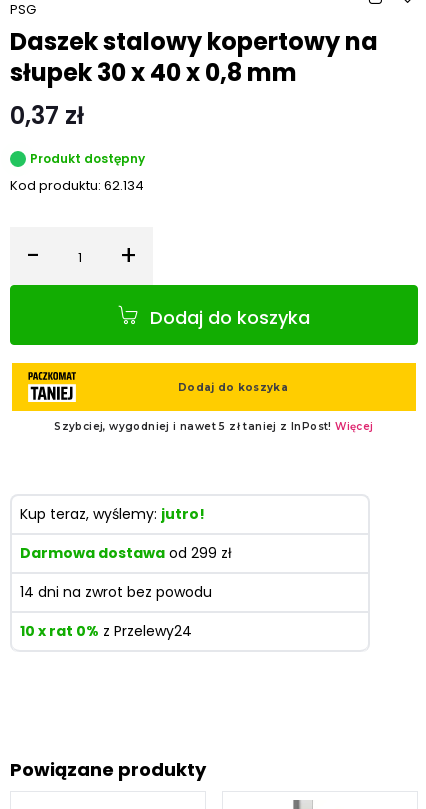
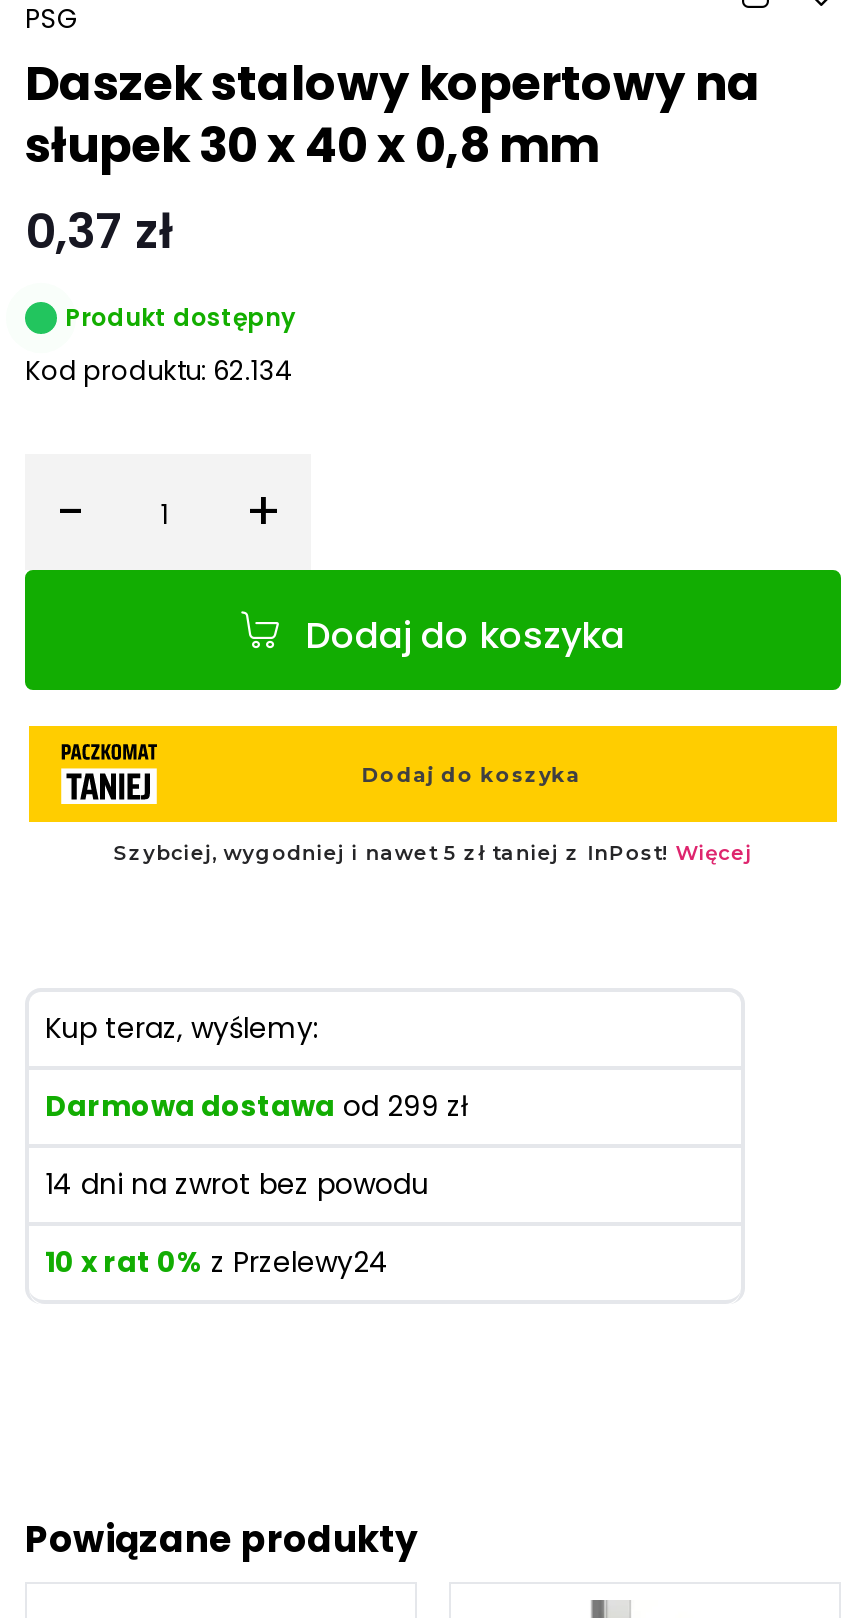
- Kup teraz, wyślemy: jutro!
+ Kup teraz, wyślemy:
